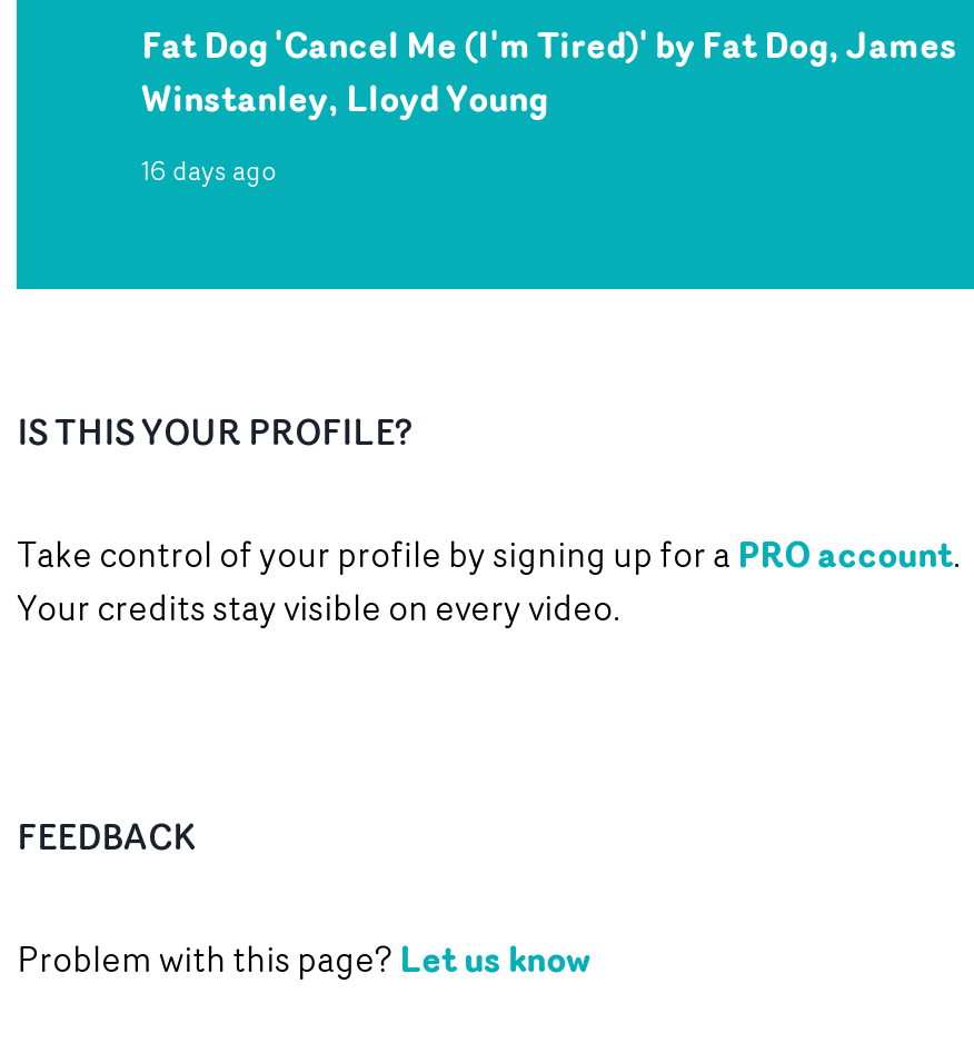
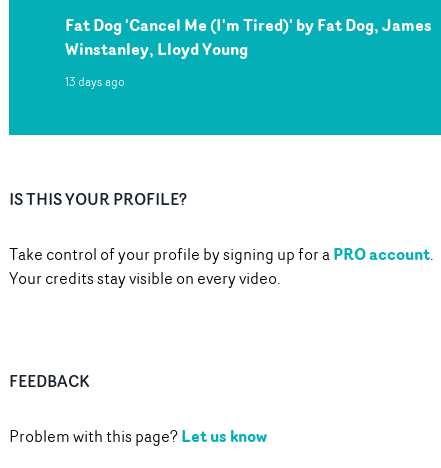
- 16 days ago
+ 13 days ago
